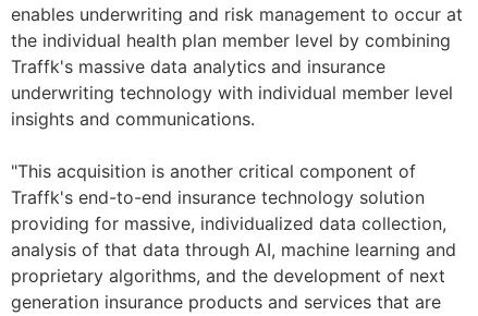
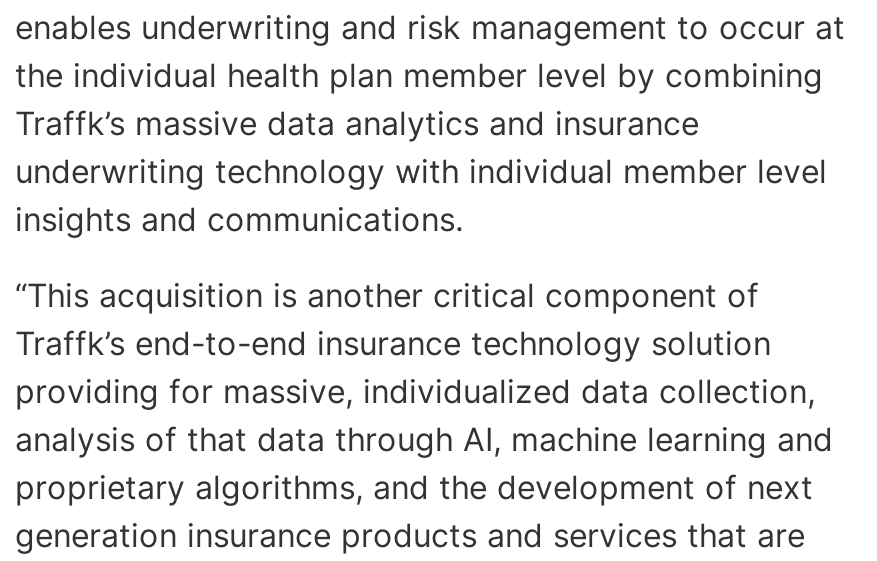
- Traffk's massive data analytics and insurance
+ Traffk’s massive data analytics and insurance

- "This acquisition is another critical component of
+ “This acquisition is another critical component of

- Traffk's end-to-end insurance technology solution
+ Traffk’s end-to-end insurance technology solution
